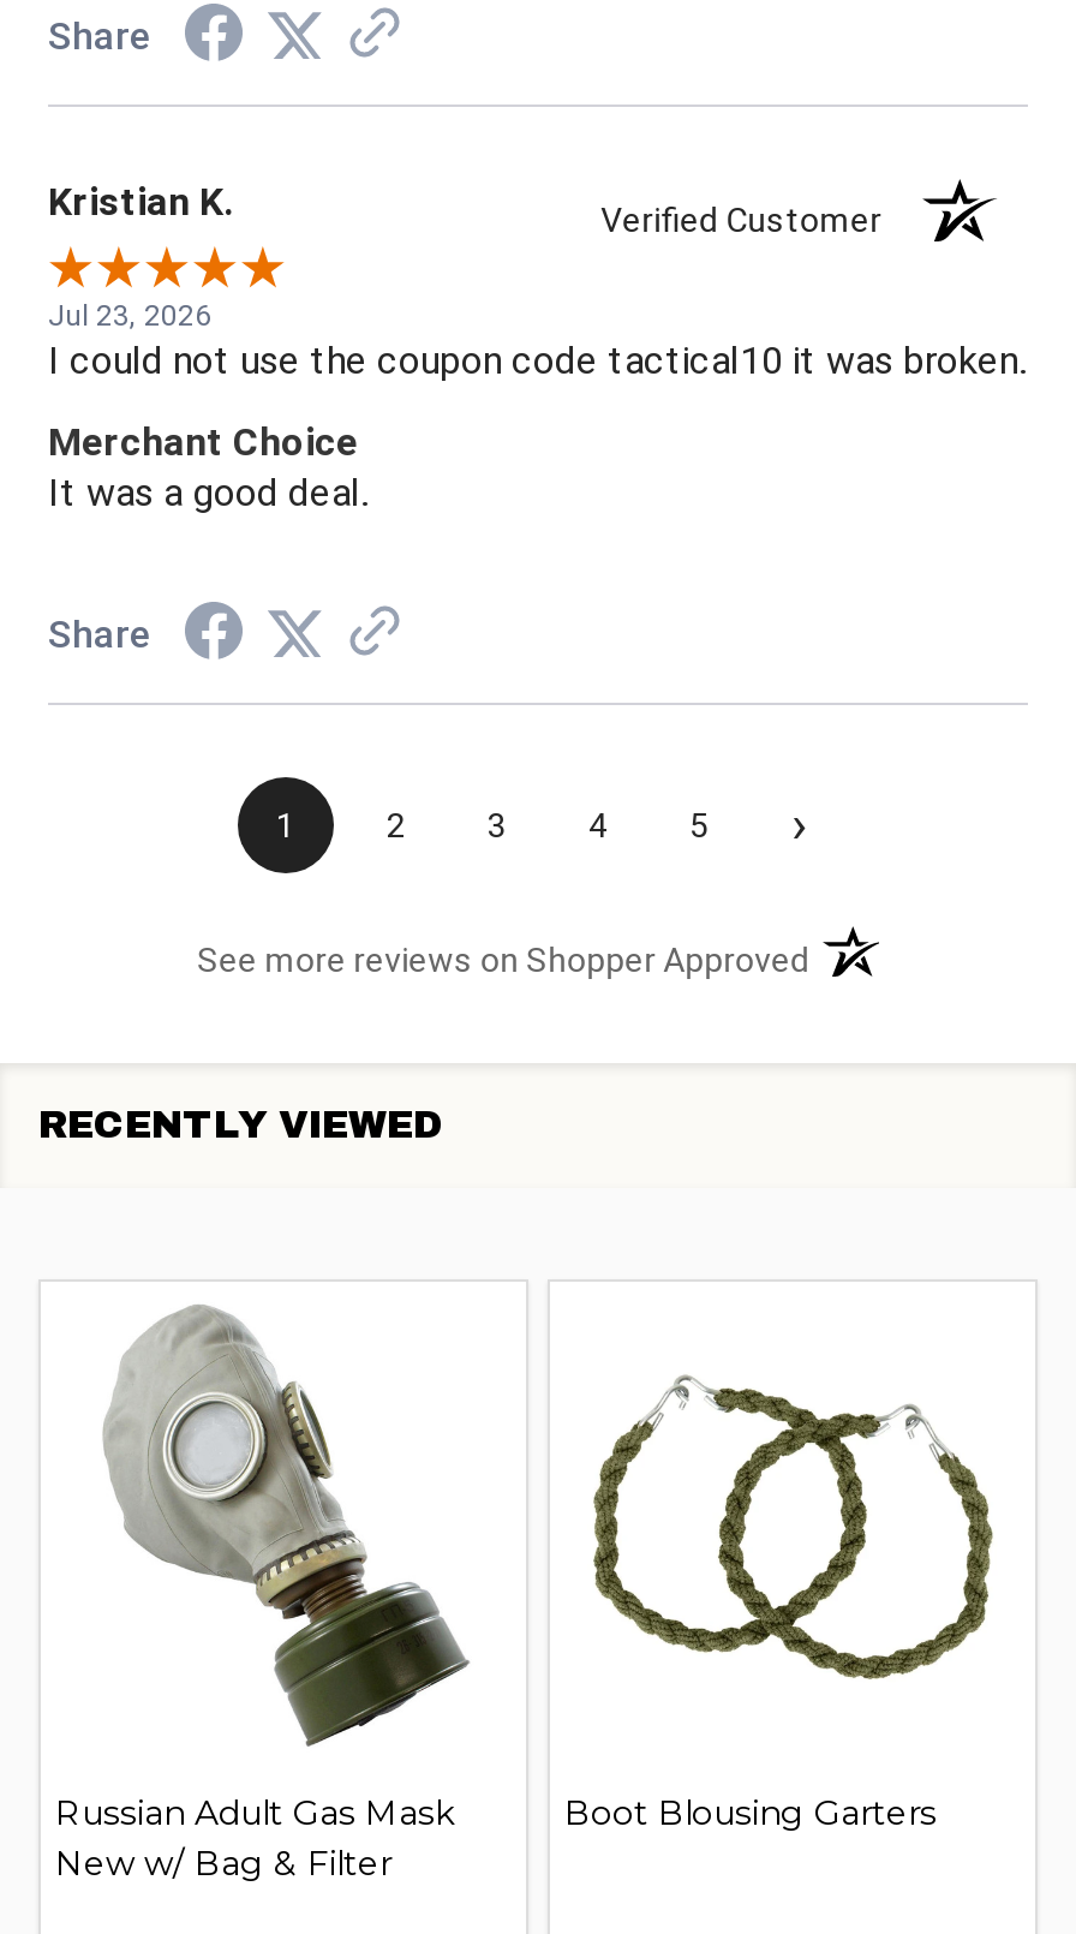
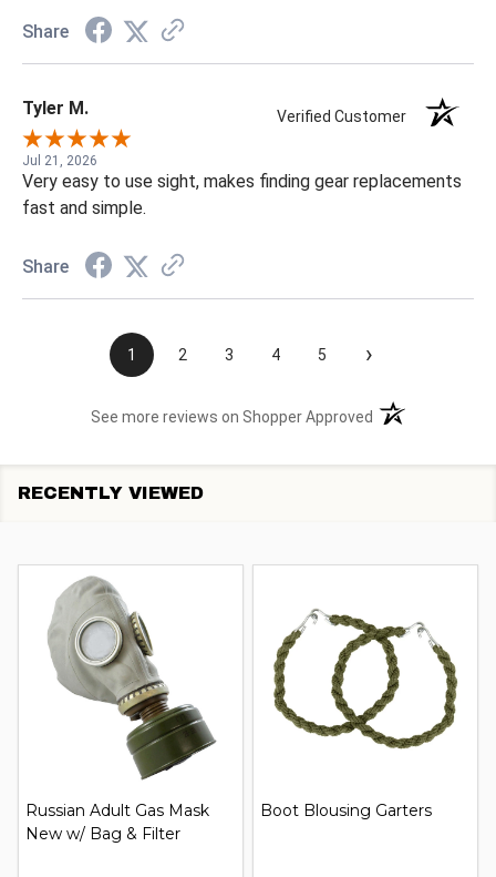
- Kristian K.
+ Tyler M.

- Jul 23, 2026
- I could not use the coupon code tactical10 it was broken.
- Merchant Choice
- It was a good deal.
+ Jul 21, 2026
+ Very easy to use sight, makes finding gear replacements
+ fast and simple.
